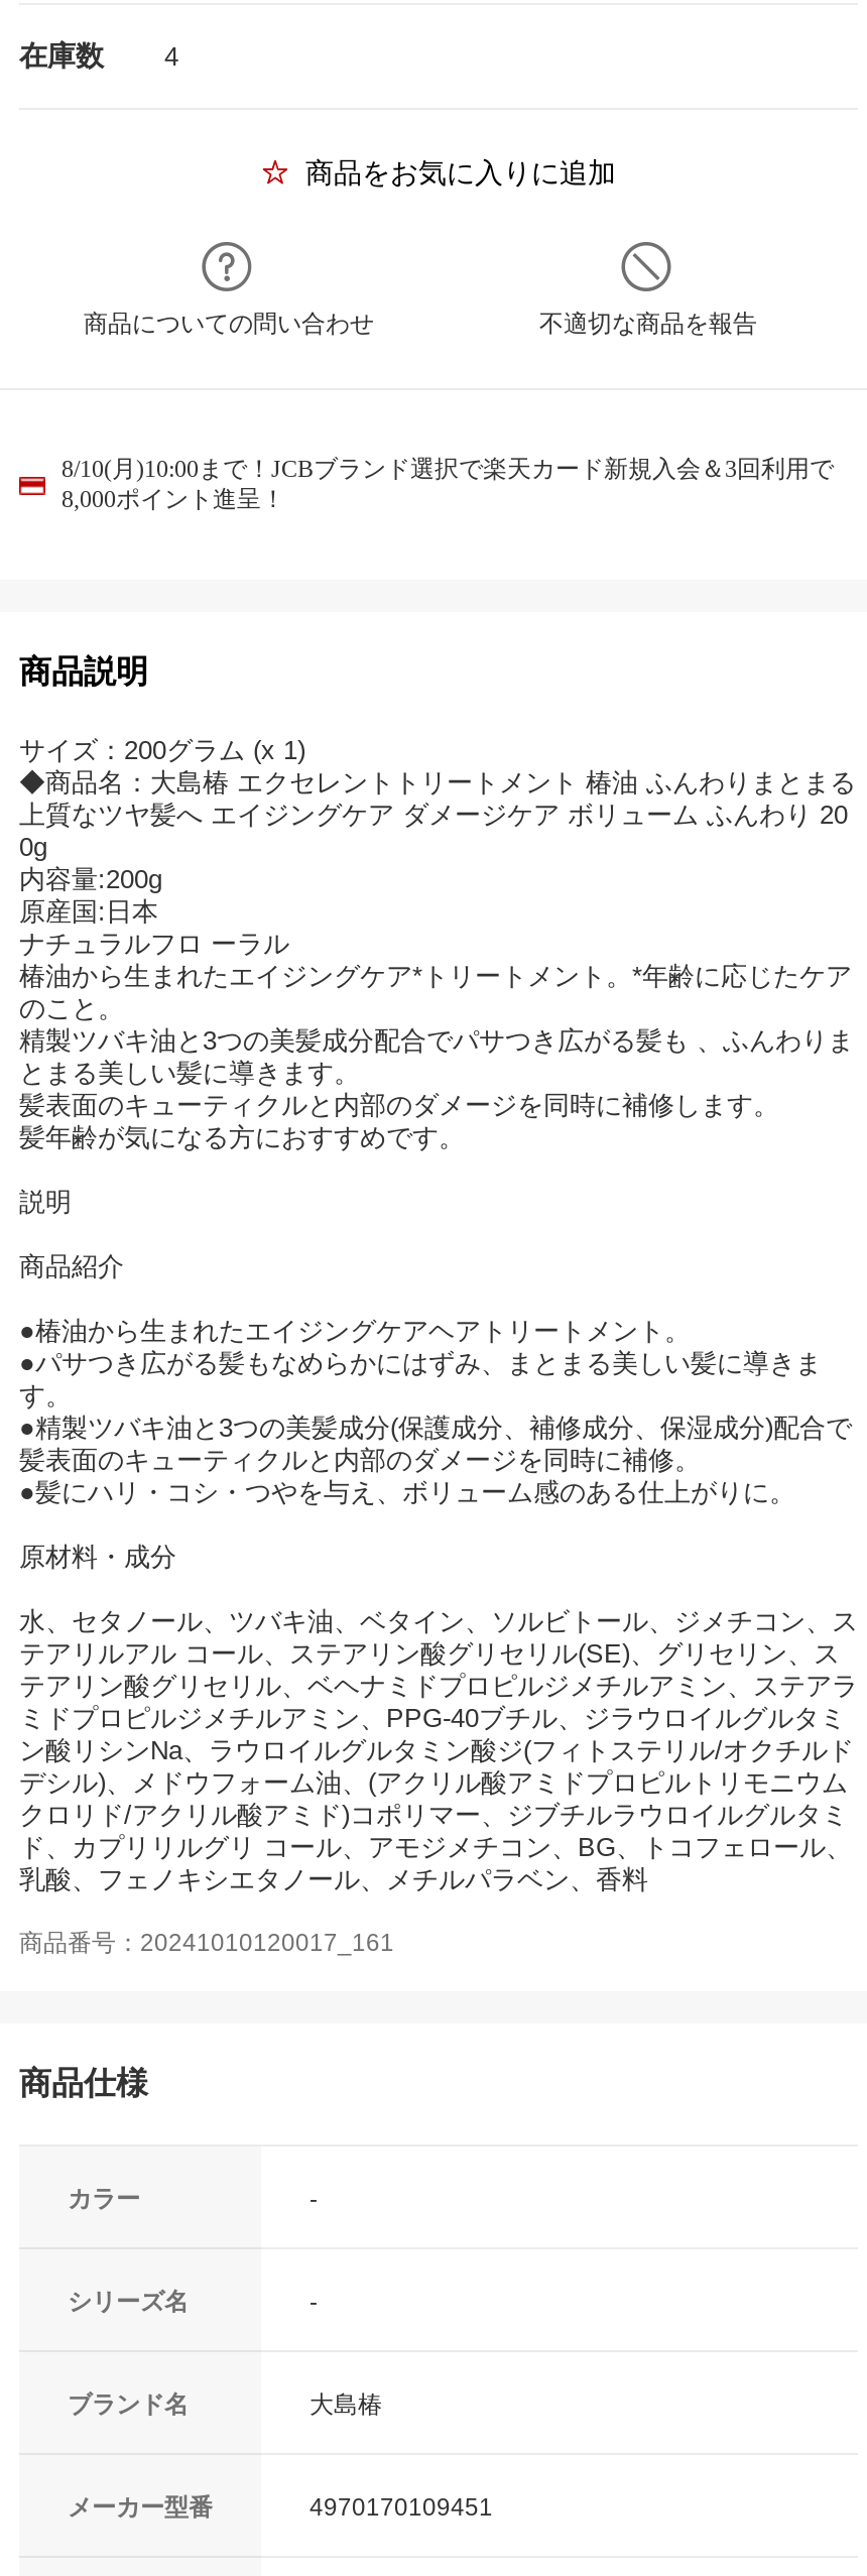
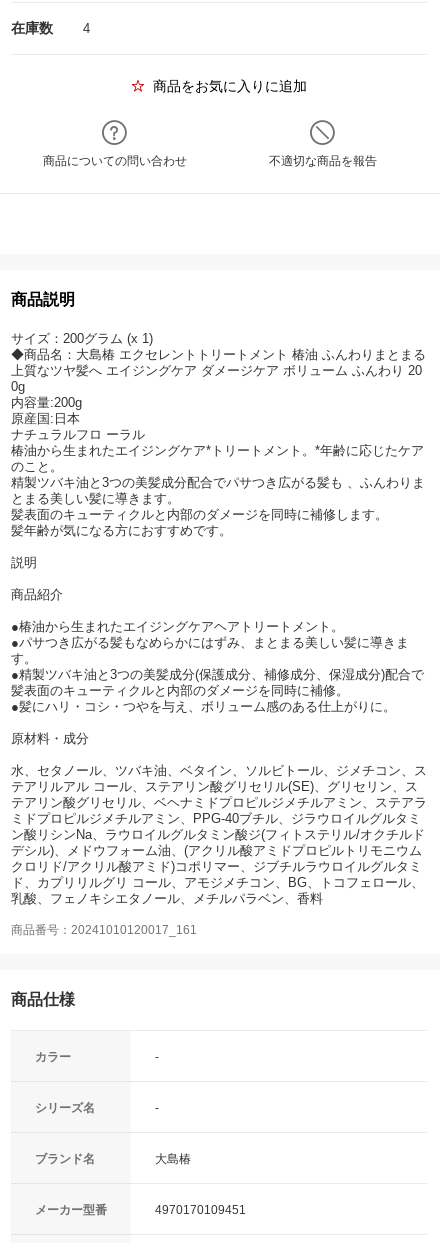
- 8/10(月)10:00まで！JCBブランド選択で楽天カード新規入会＆3回利用で
- 8,000ポイント進呈！
